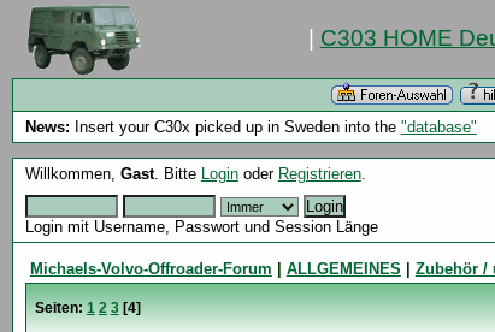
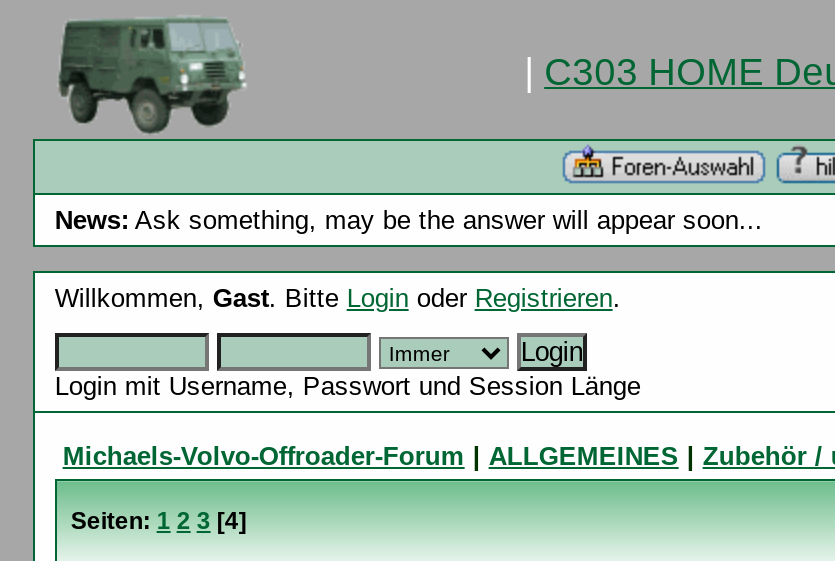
- News: Insert your C30x picked up in Sweden into the "database"
+ News: Ask something, may be the answer will appear soon...
